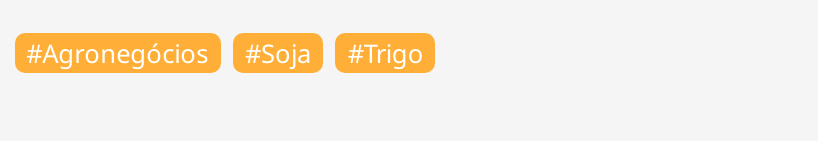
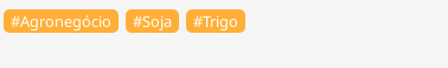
- #Agronegócios
+ #Agronegócio
